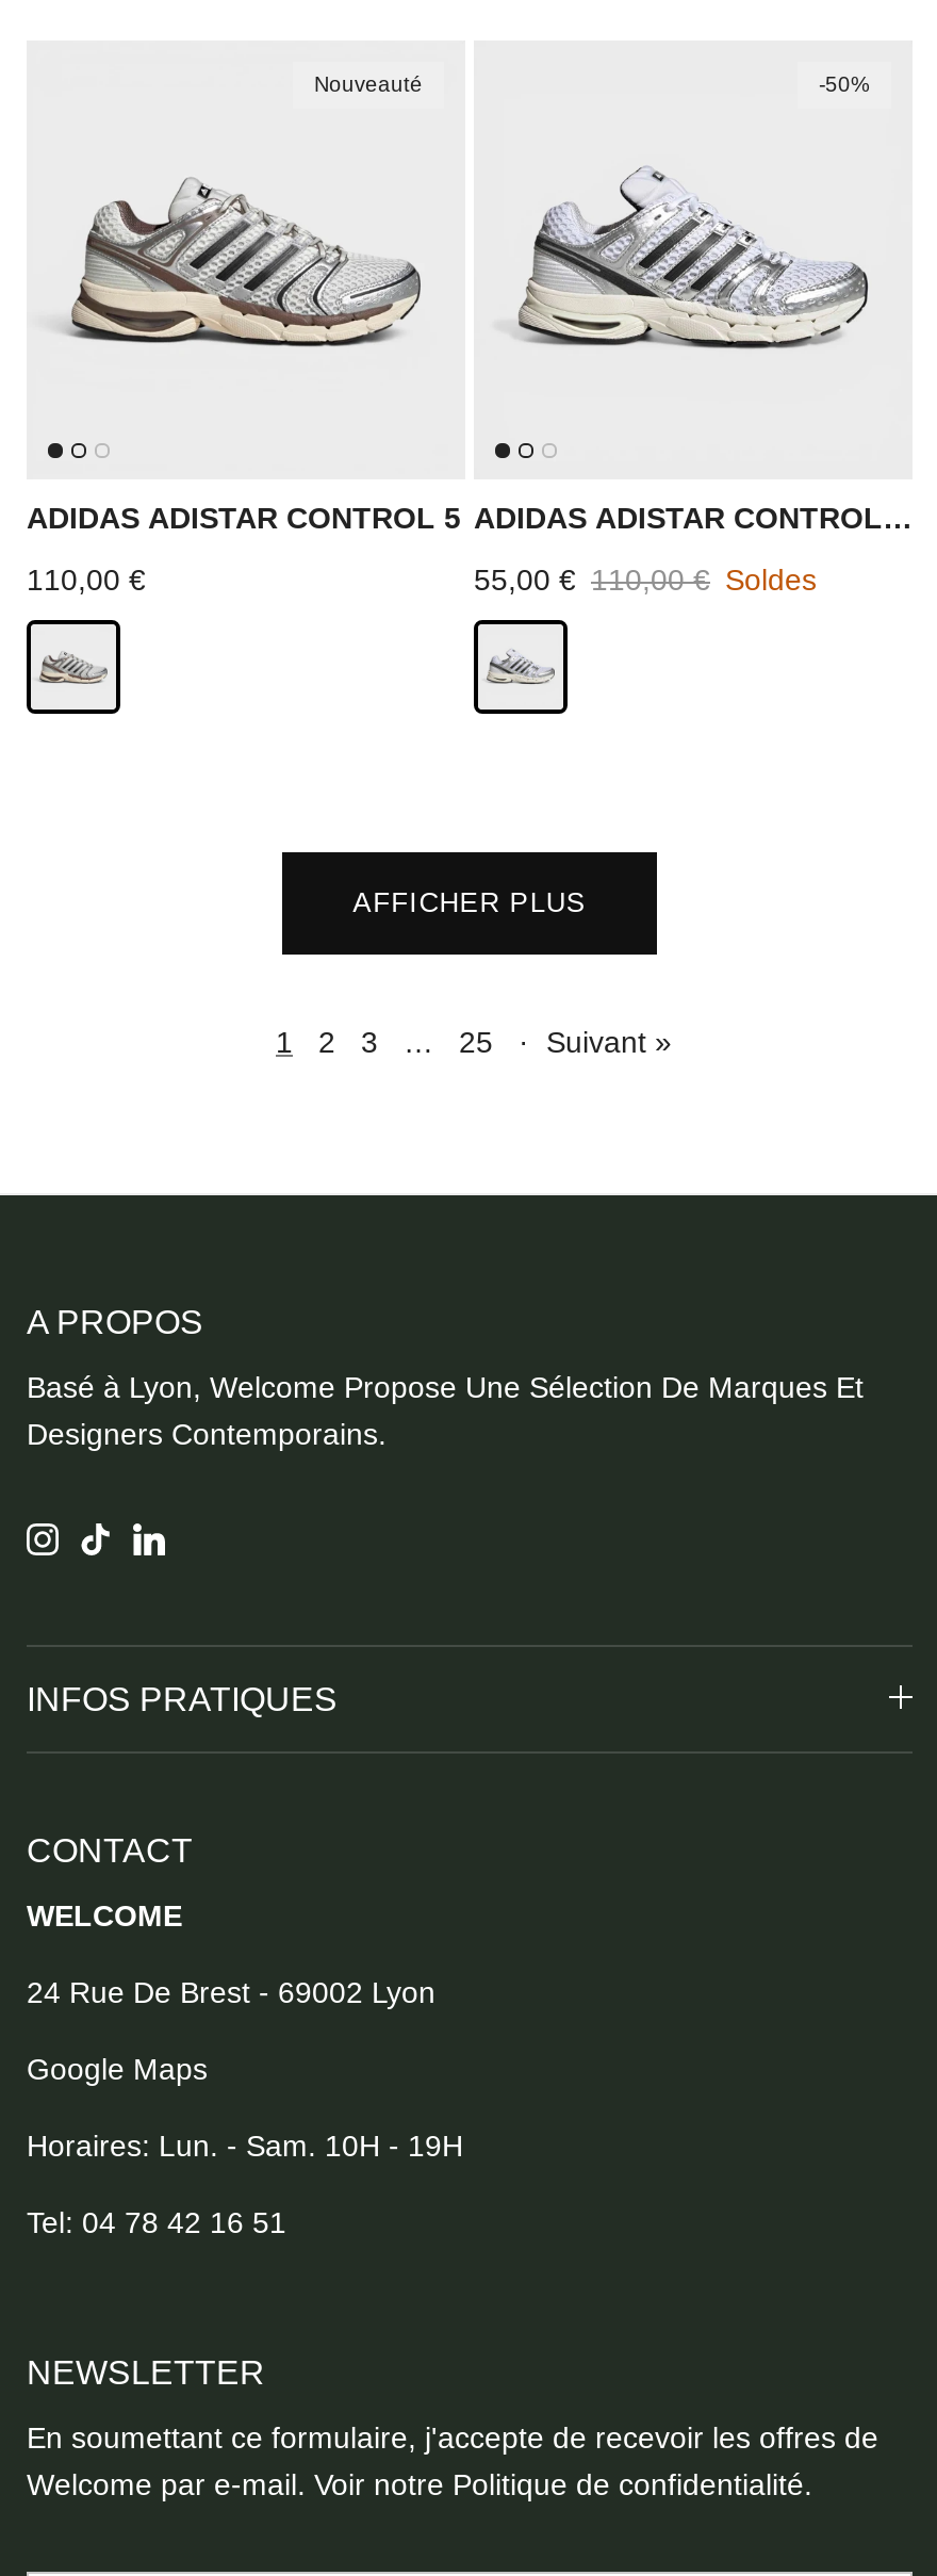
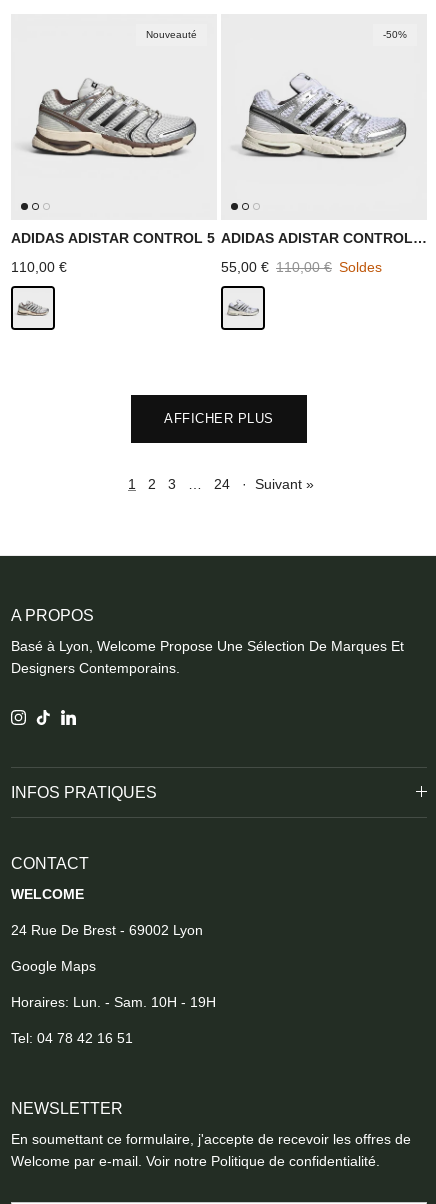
- 25
+ 24
